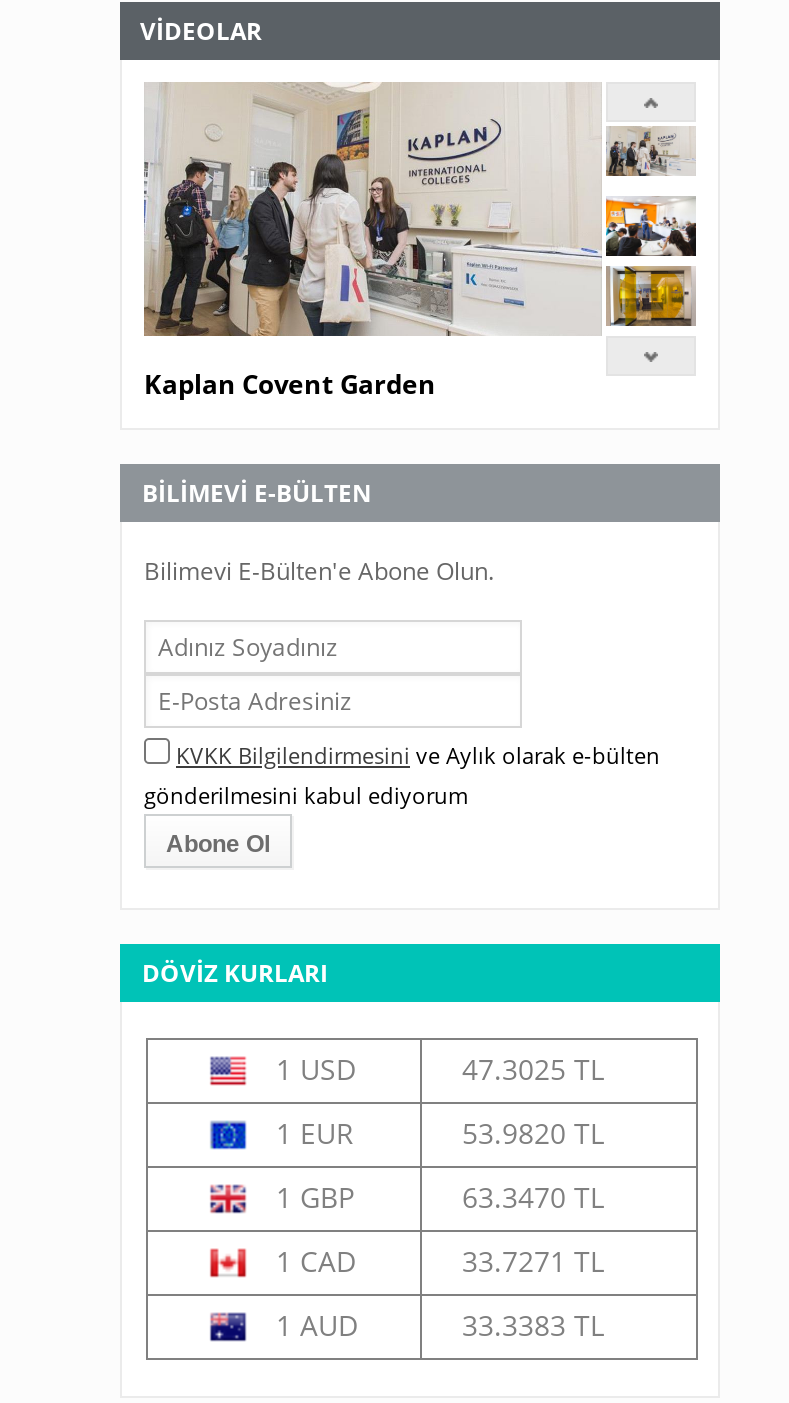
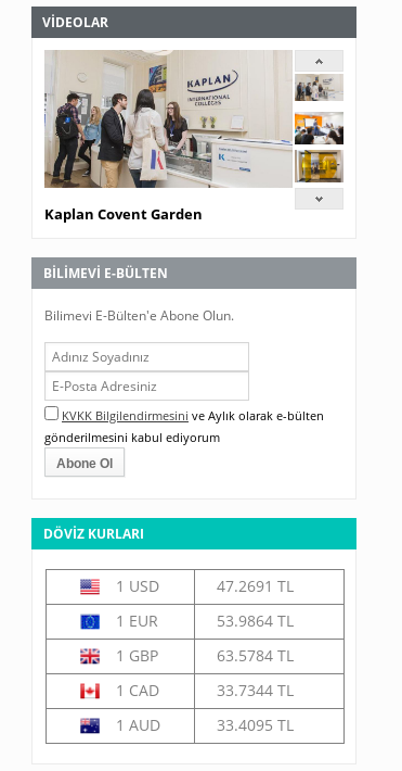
- 47.3025 TL
+ 47.2691 TL

- 53.9820 TL
+ 53.9864 TL

- 63.3470 TL
+ 63.5784 TL

- 33.7271 TL
+ 33.7344 TL

- 33.3383 TL
+ 33.4095 TL
